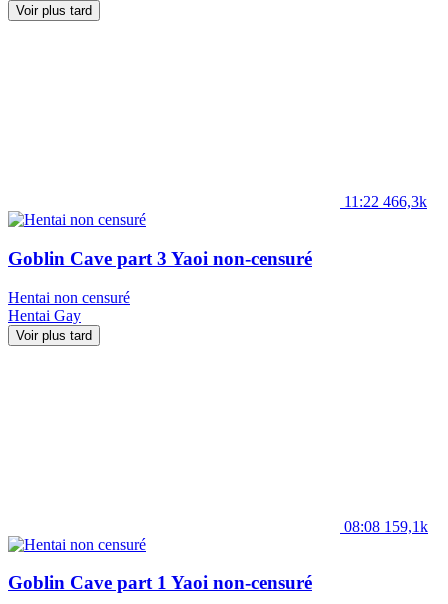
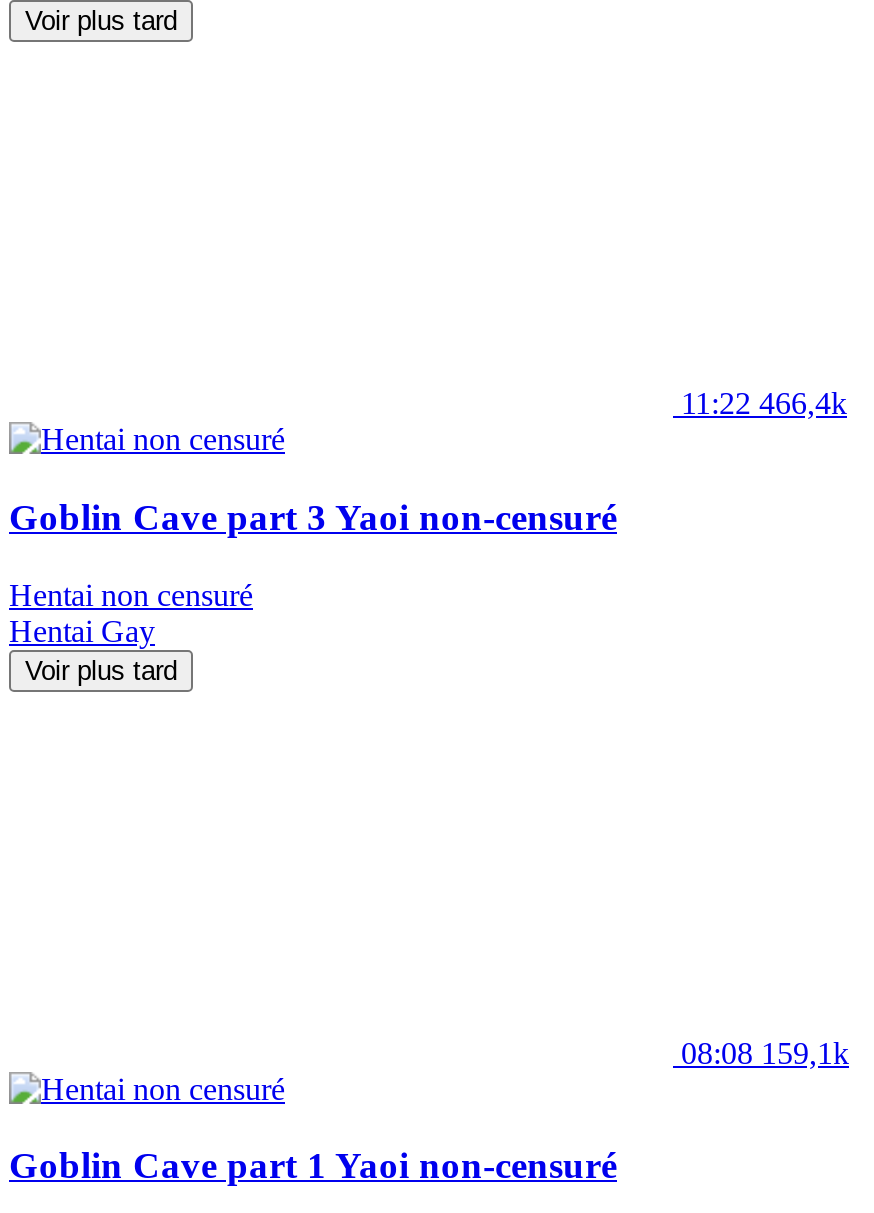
- 11:22 466,3k
+ 11:22 466,4k
